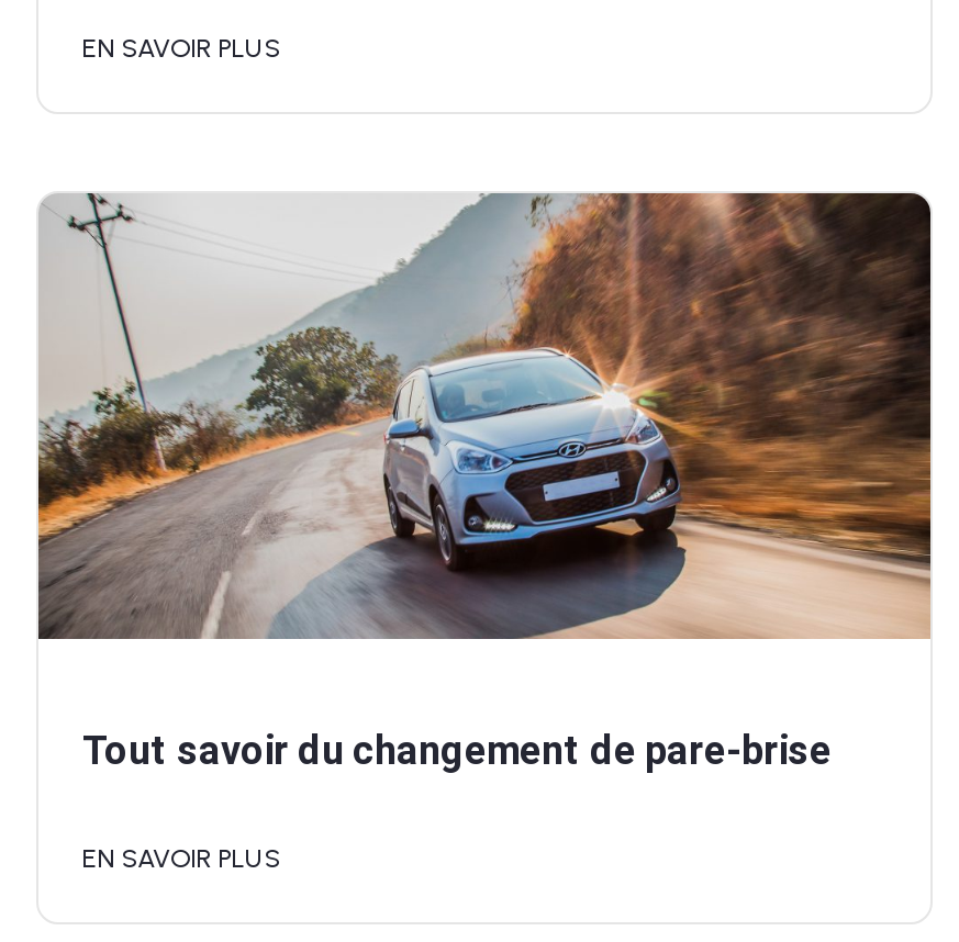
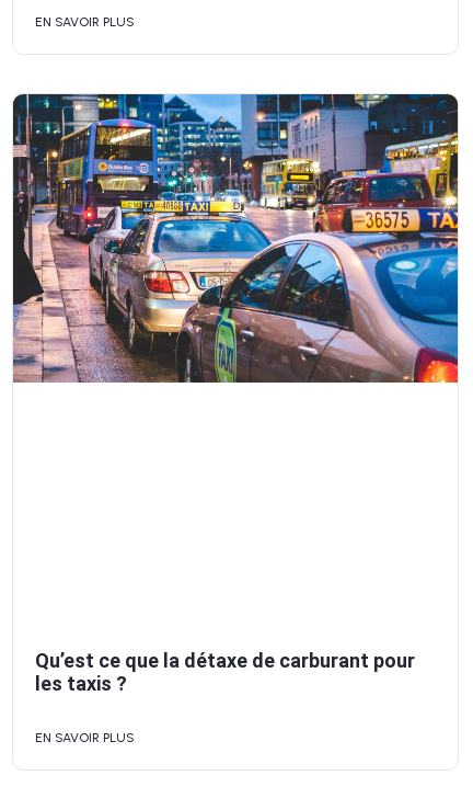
- [image]
+ [image]

- Tout savoir du changement de pare-brise
+ Qu’est ce que la détaxe de carburant pour
+ les taxis ?
